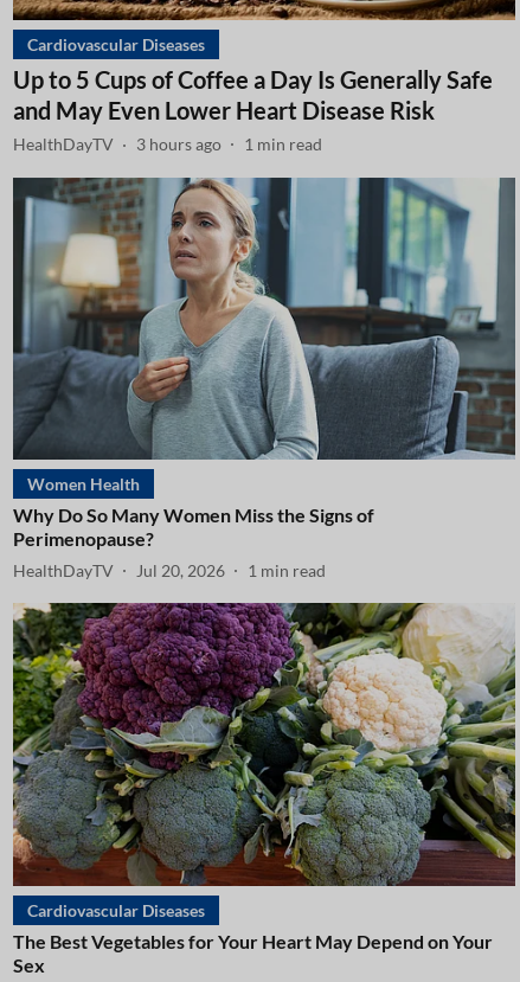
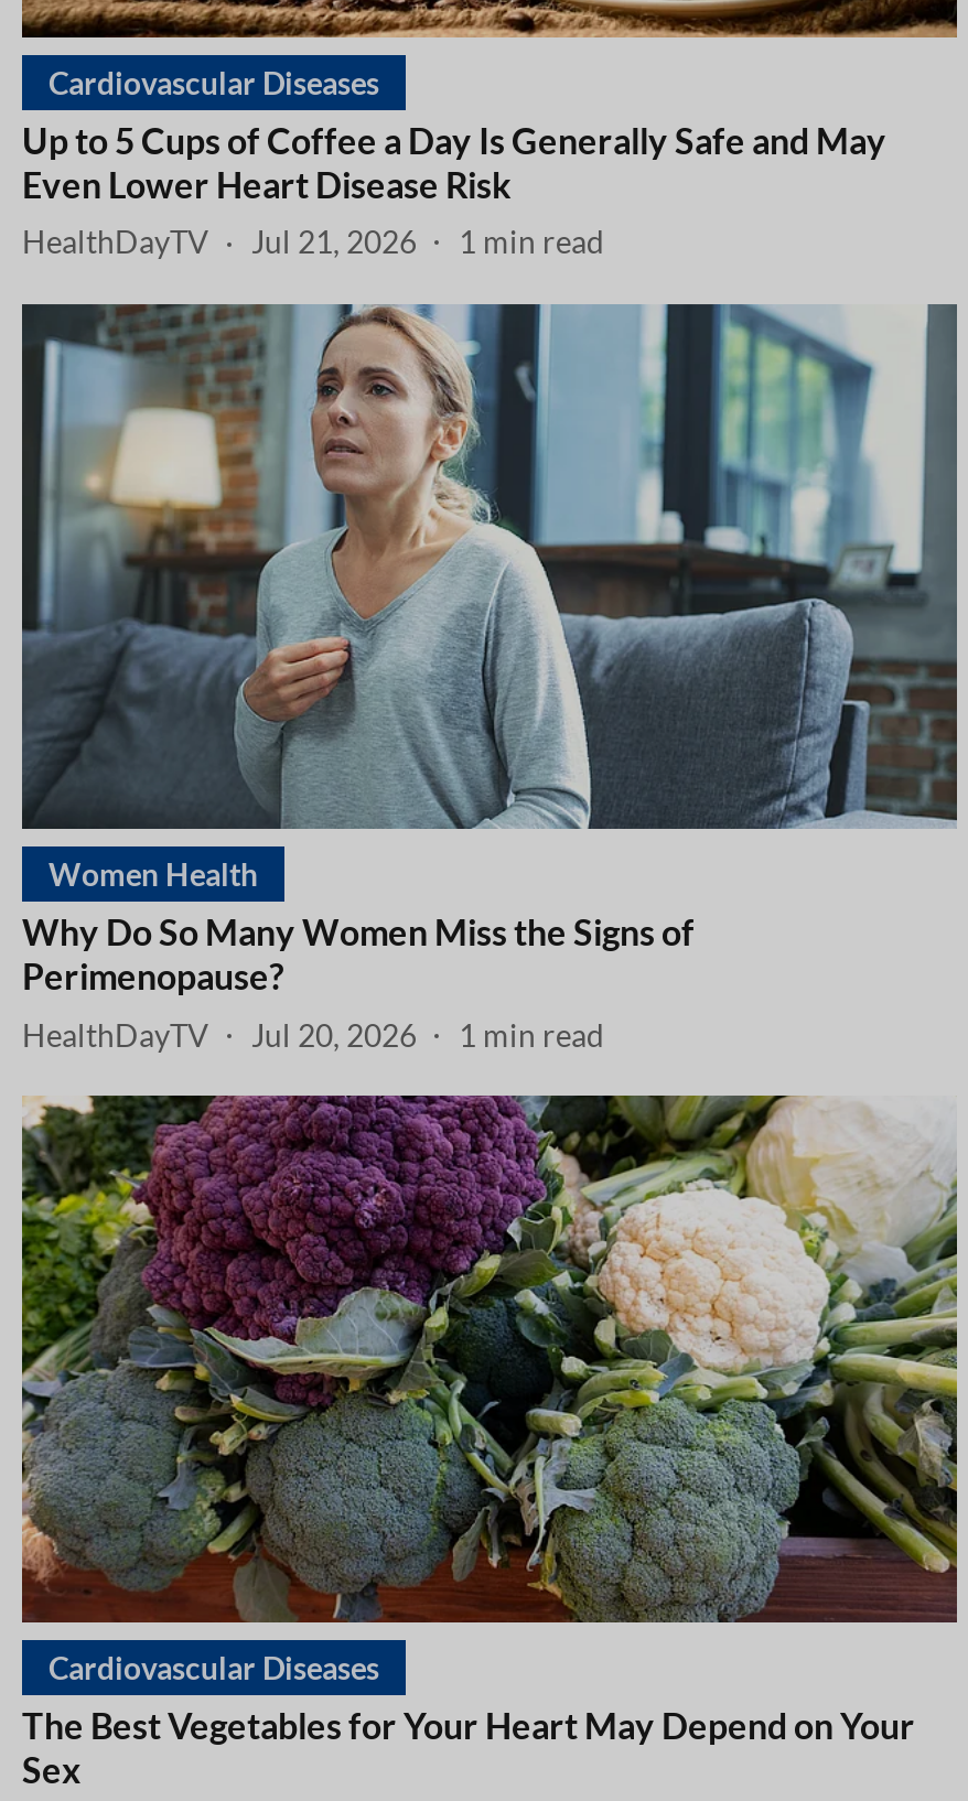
- HealthDayTV 3 hours ago 1 min read
+ HealthDayTV Jul 21, 2026 1 min read
